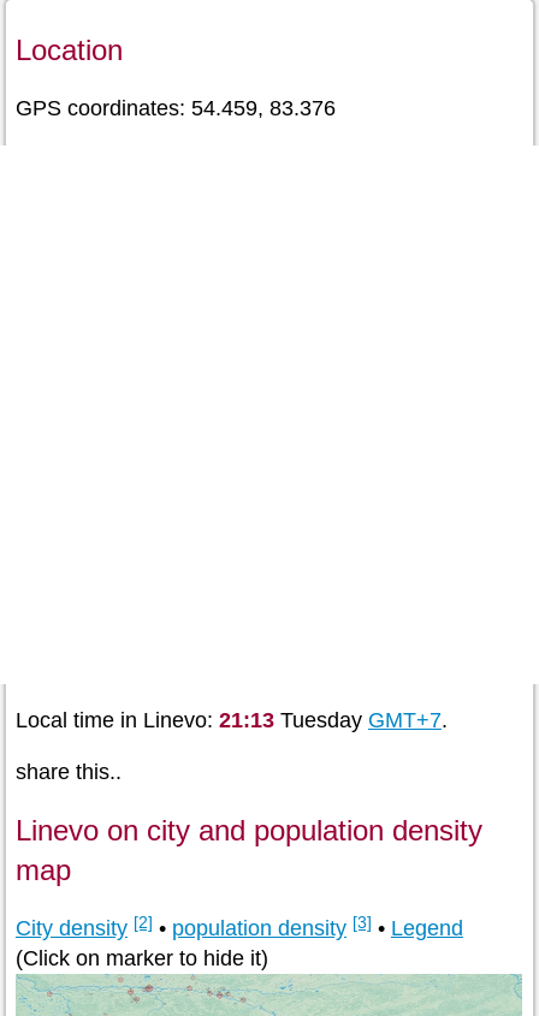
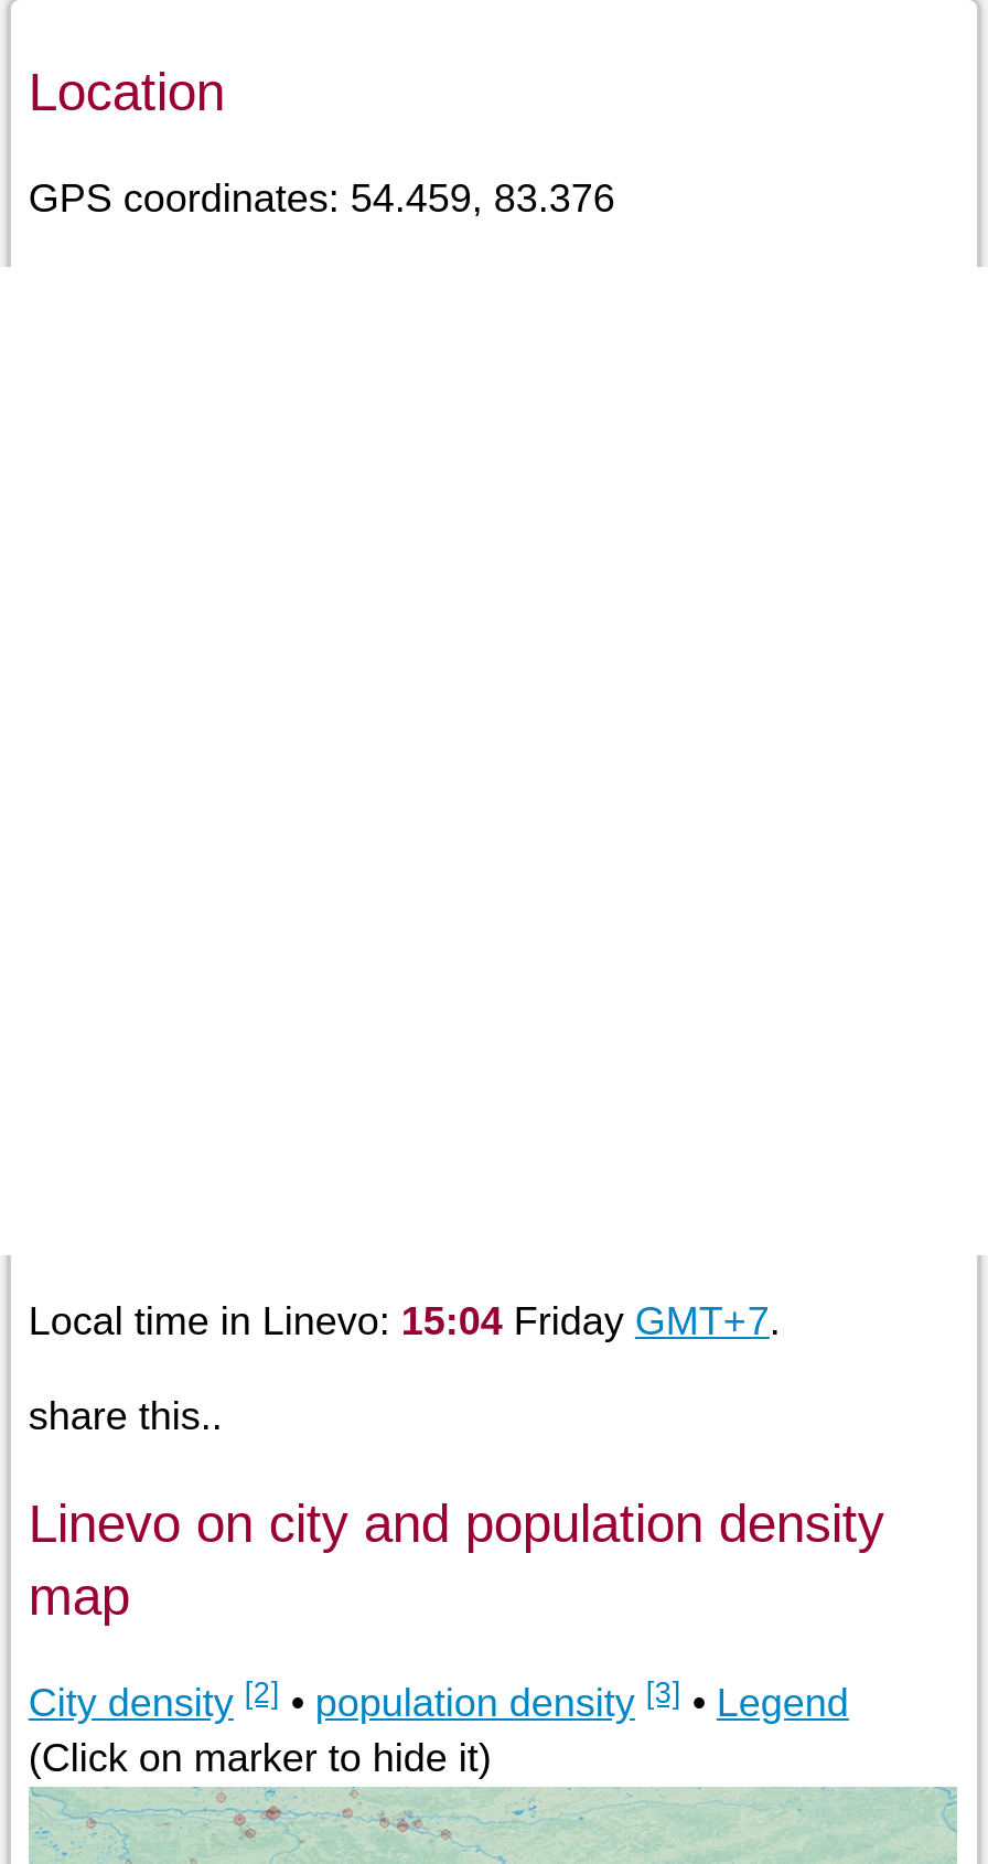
- Local time in Linevo: 21:13 Tuesday GMT+7.
+ Local time in Linevo: 15:04 Friday GMT+7.
